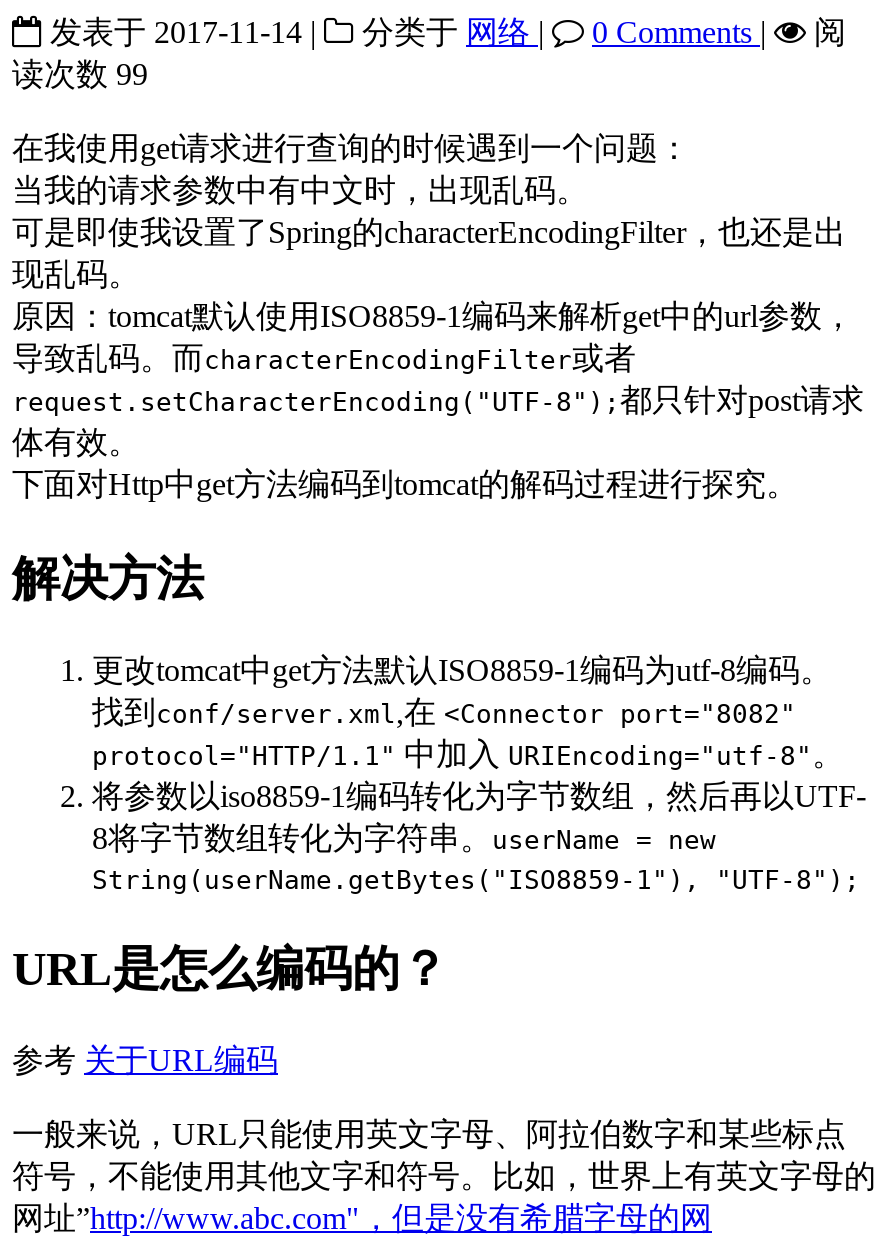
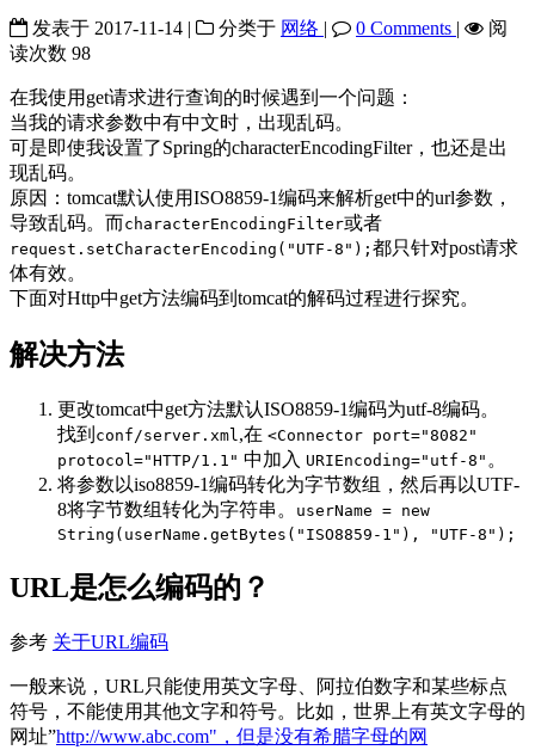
- 读次数99
+ 读次数98
